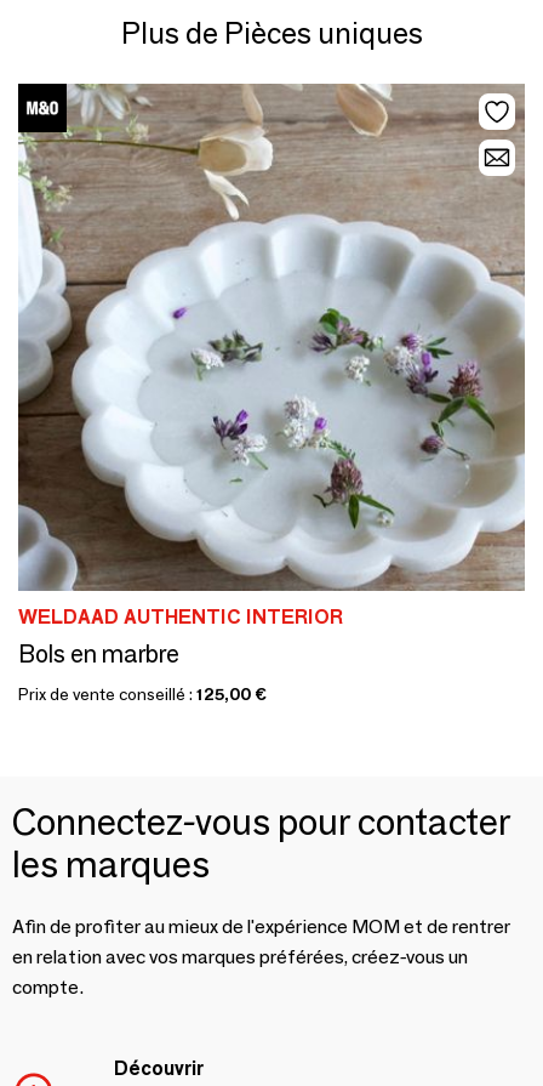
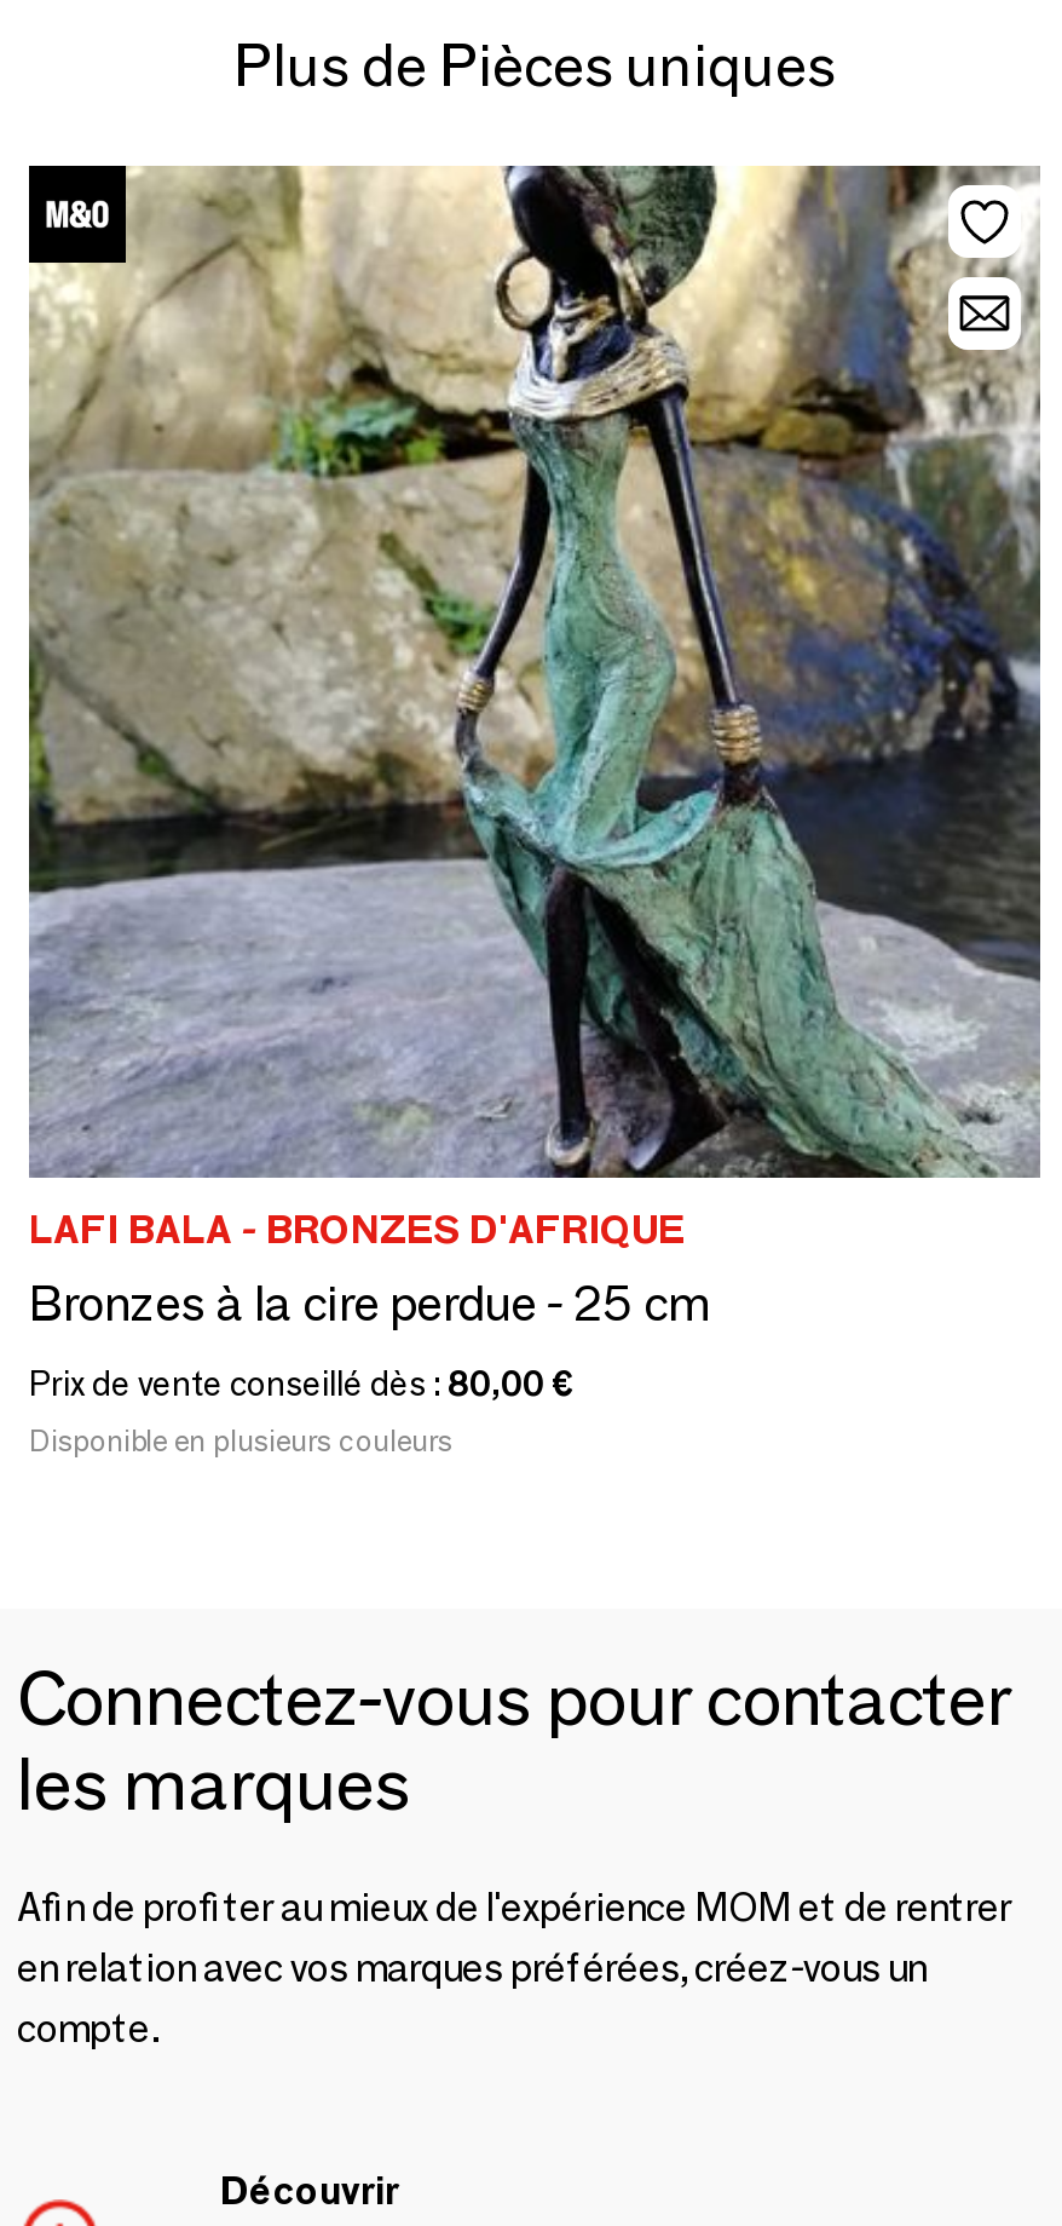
- [image]
- WELDAAD AUTHENTIC INTERIOR
- Bols en marbre
+ [image]
+ LAFI BALA - BRONZES D'AFRIQUE
+ Bronzes à la cire perdue - 25 cm

- Prix de vente conseillé : 125,00 €
+ Prix de vente conseillé dès : 80,00 €
+ Disponible en plusieurs couleurs
